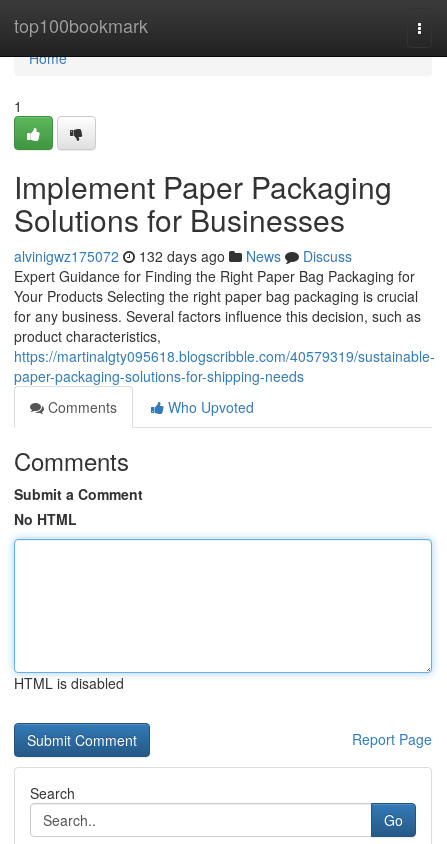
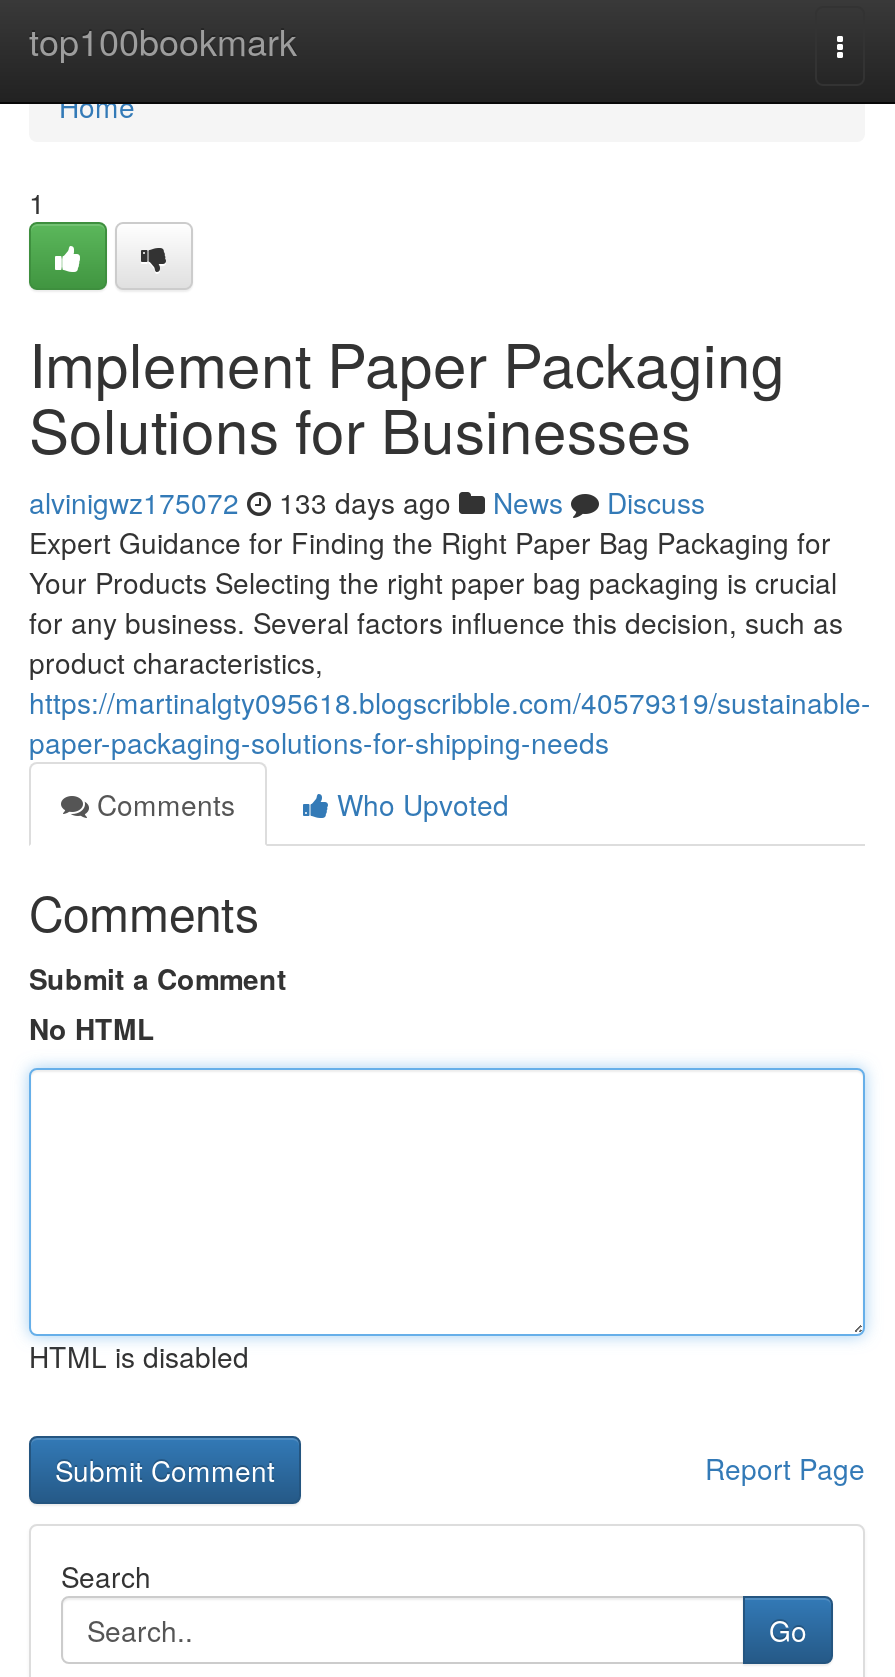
- alvinigwz175072 132 days ago News Discuss
+ alvinigwz175072 133 days ago News Discuss
